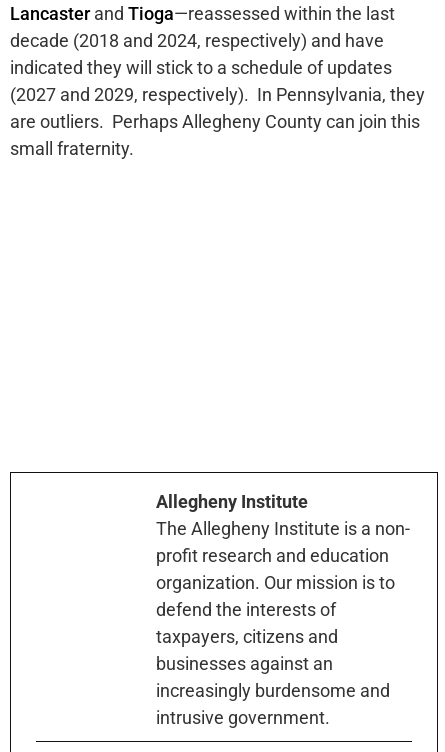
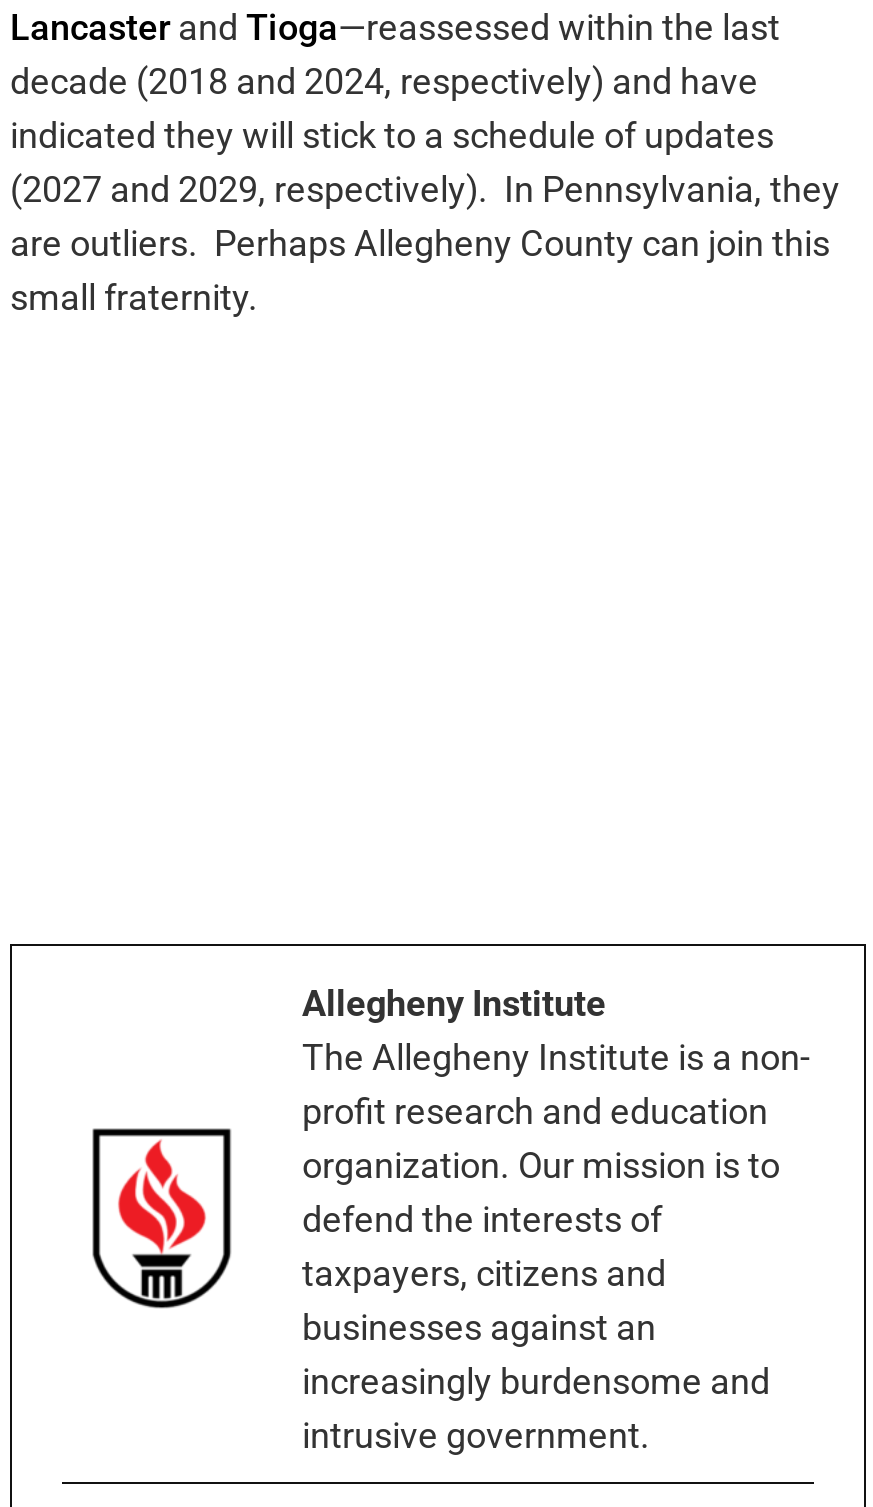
+ [image]
